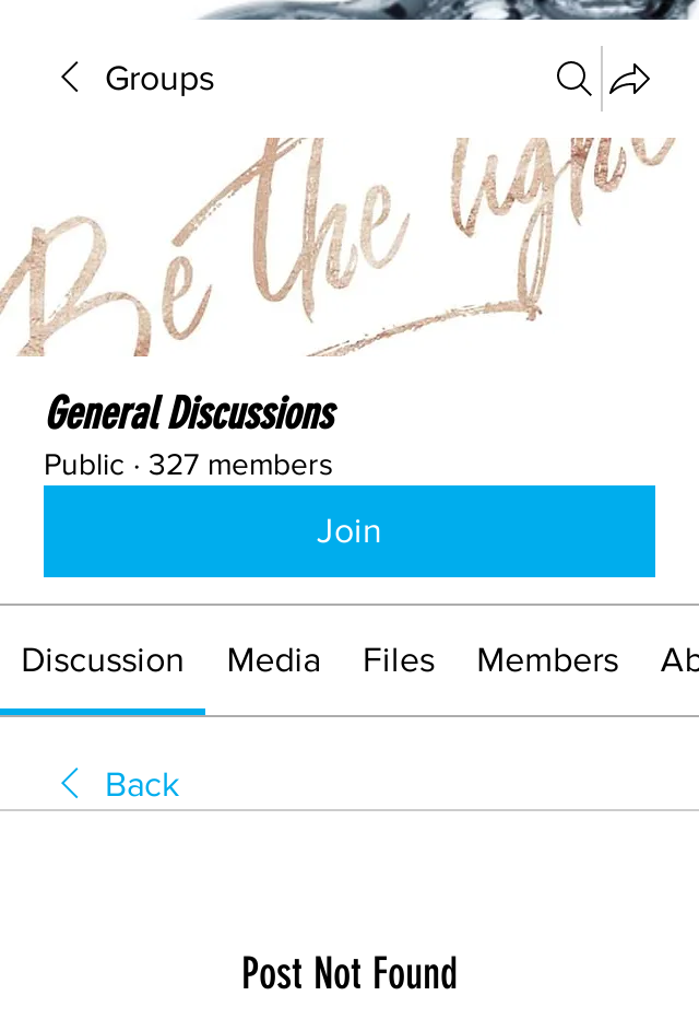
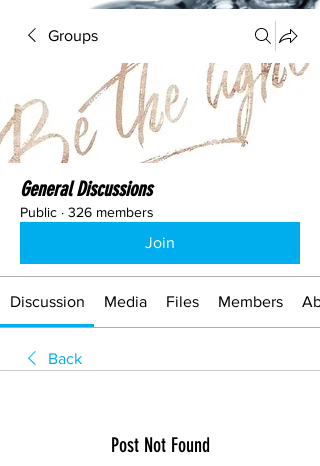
- Public · 327 members
+ Public · 326 members
